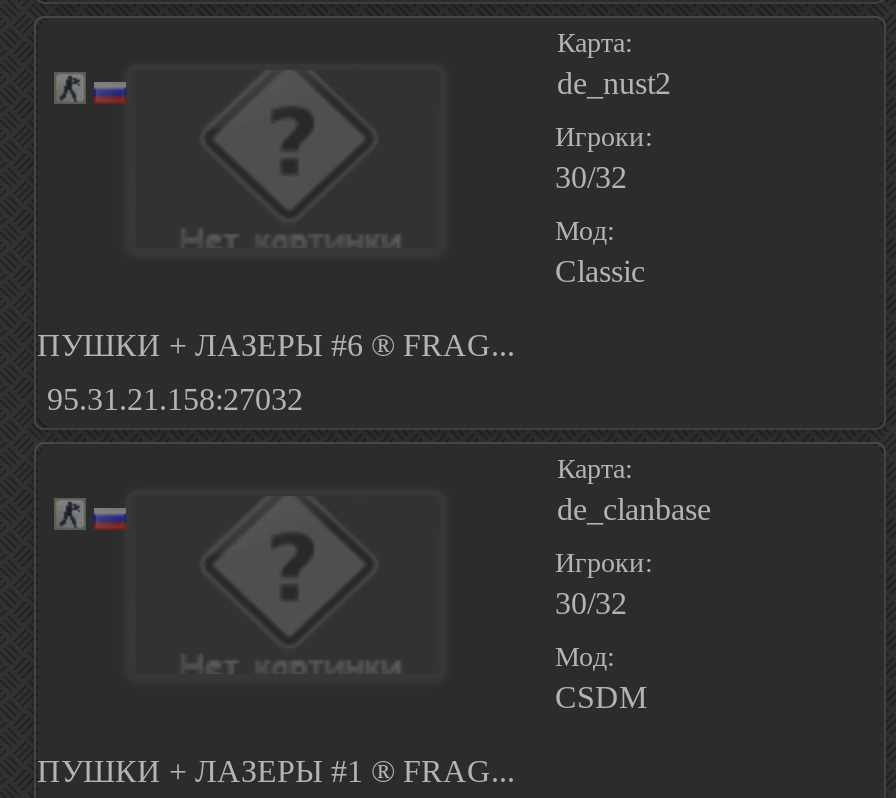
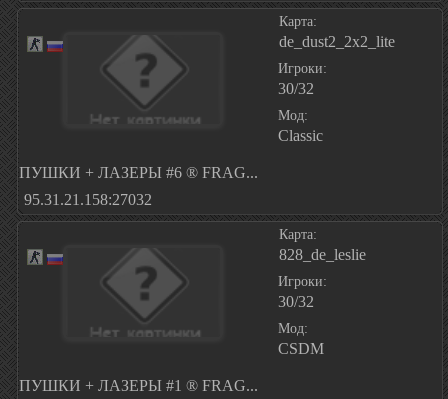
- de_nust2
+ de_dust2_2x2_lite

- de_clanbase
+ 828_de_leslie
